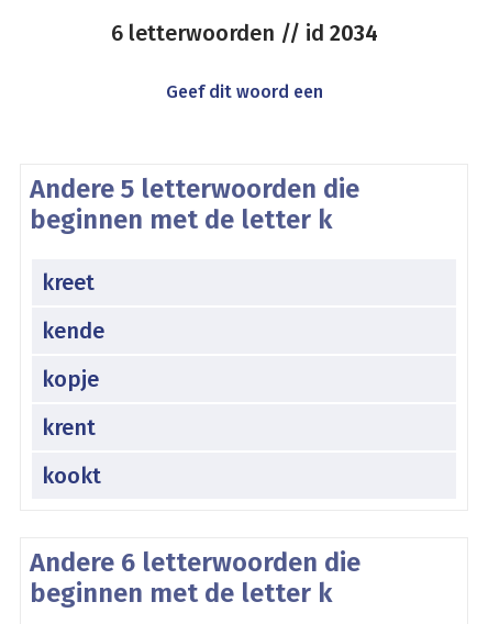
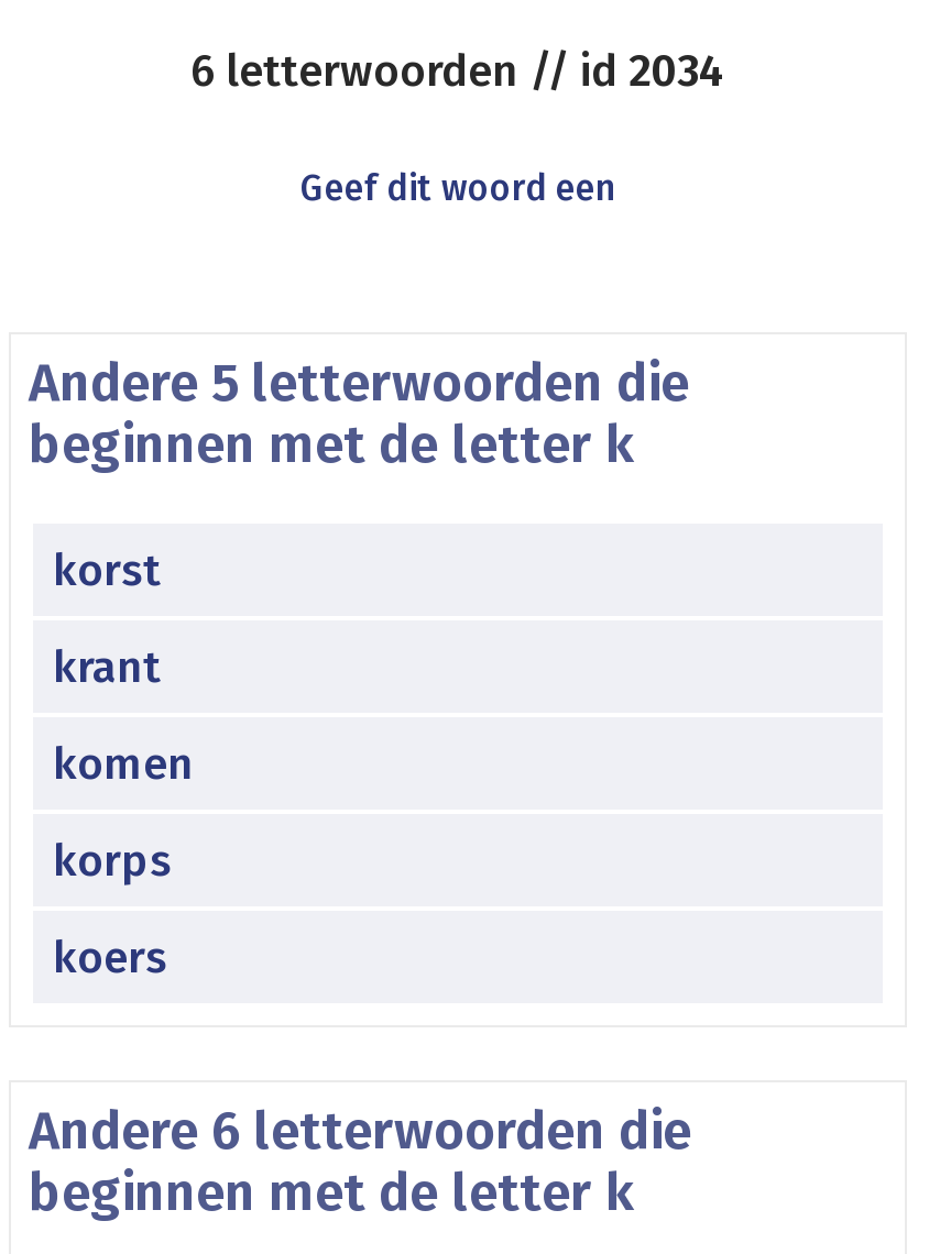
- kreet
+ korst

- kende
+ krant

- kopje
+ komen

- krent
+ korps

- kookt
+ koers
